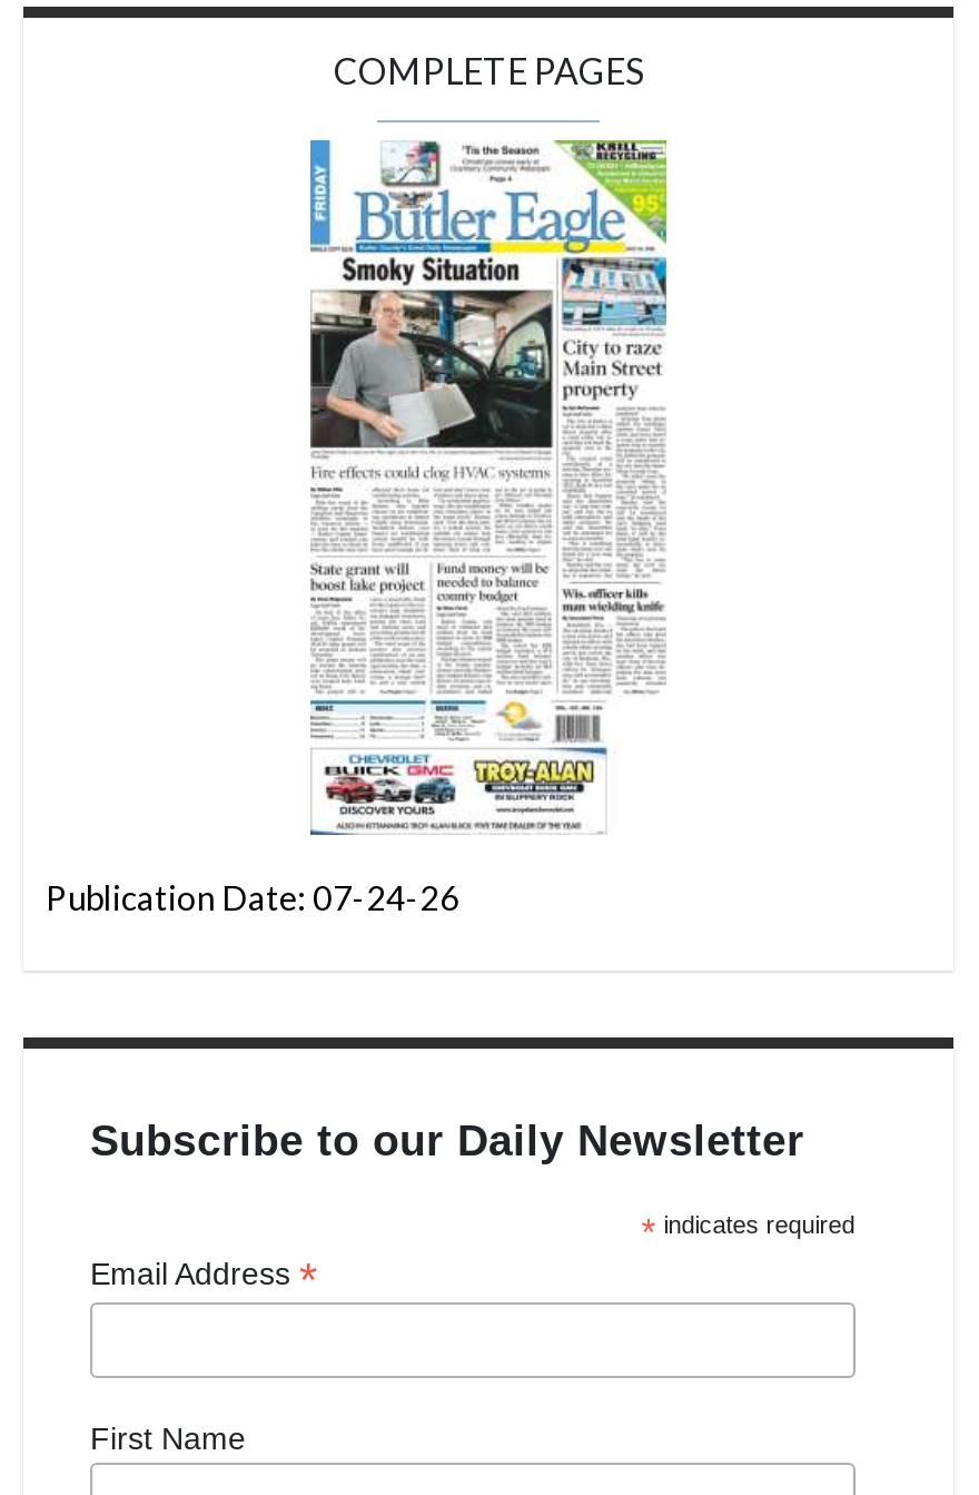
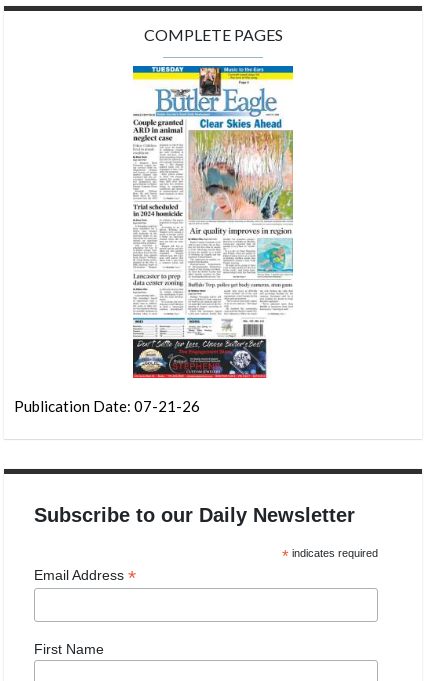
- [image]
- Publication Date: 07-24-26
+ [image]
+ Publication Date: 07-21-26
